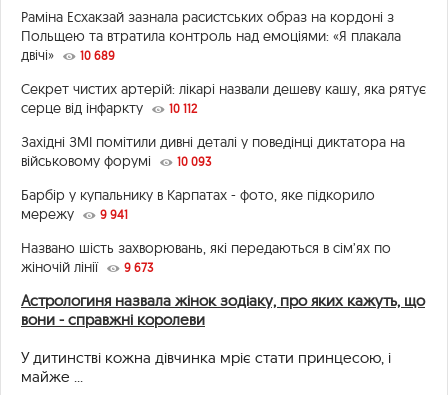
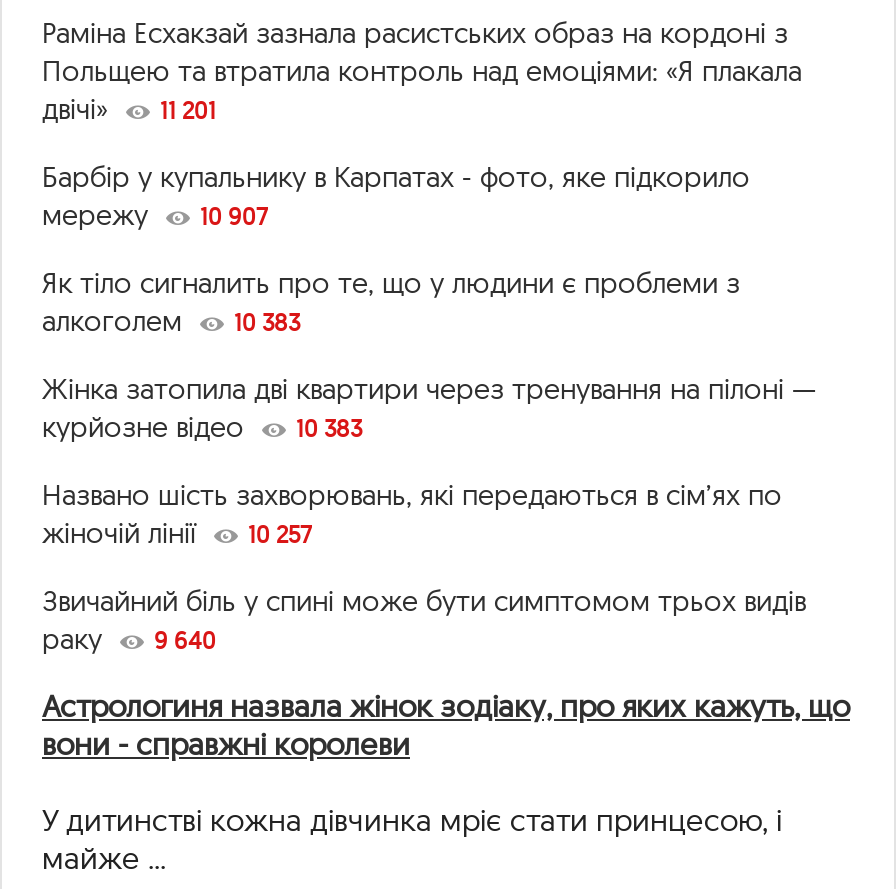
- 10 689
- Секрет чистих артерій: лікарі назвали дешеву кашу, яка рятує
- серце від інфаркту
- 10 112
- Західні ЗМІ помітили дивні деталі у поведінці диктатора на
- військовому форумі
- 10 093
+ 11 201

moved up: Барбір у купальнику в Карпатах - фото, яке підкорило | мережу

- 9 941
+ 10 907
+ Як тіло сигналить про те, що у людини є проблеми з
+ алкоголем
+ 10 383
+ Жінка затопила дві квартири через тренування на пілоні —
+ курйозне відео
+ 10 383

- 9 673
+ 10 257
+ Звичайний біль у спині може бути симптомом трьох видів
+ раку
+ 9 640
